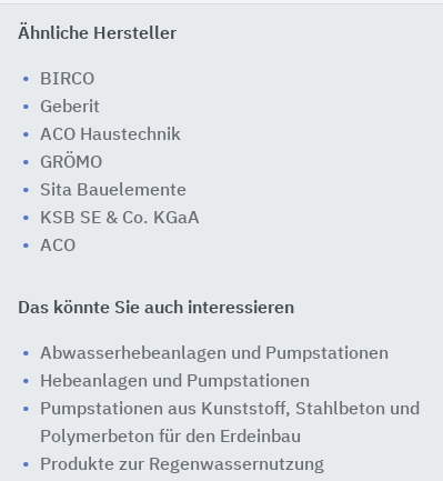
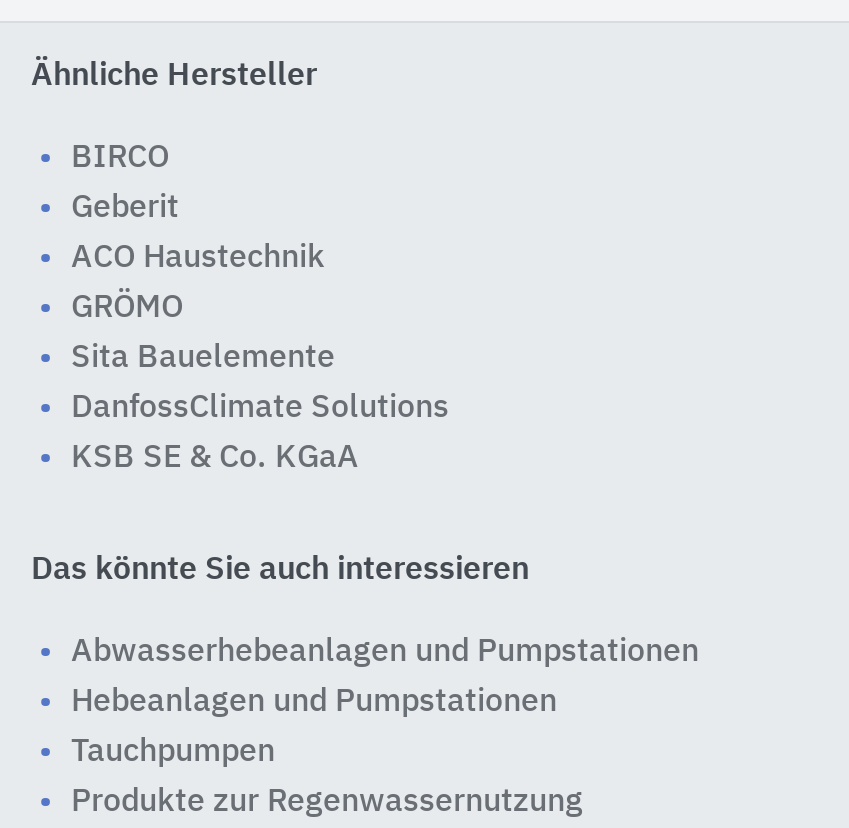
+ DanfossClimate Solutions

moved down: KSB SE & Co. KGaA

- ACO

- Pumpstationen aus Kunststoff, Stahlbeton und
- Polymerbeton für den Erdeinbau
+ Tauchpumpen
